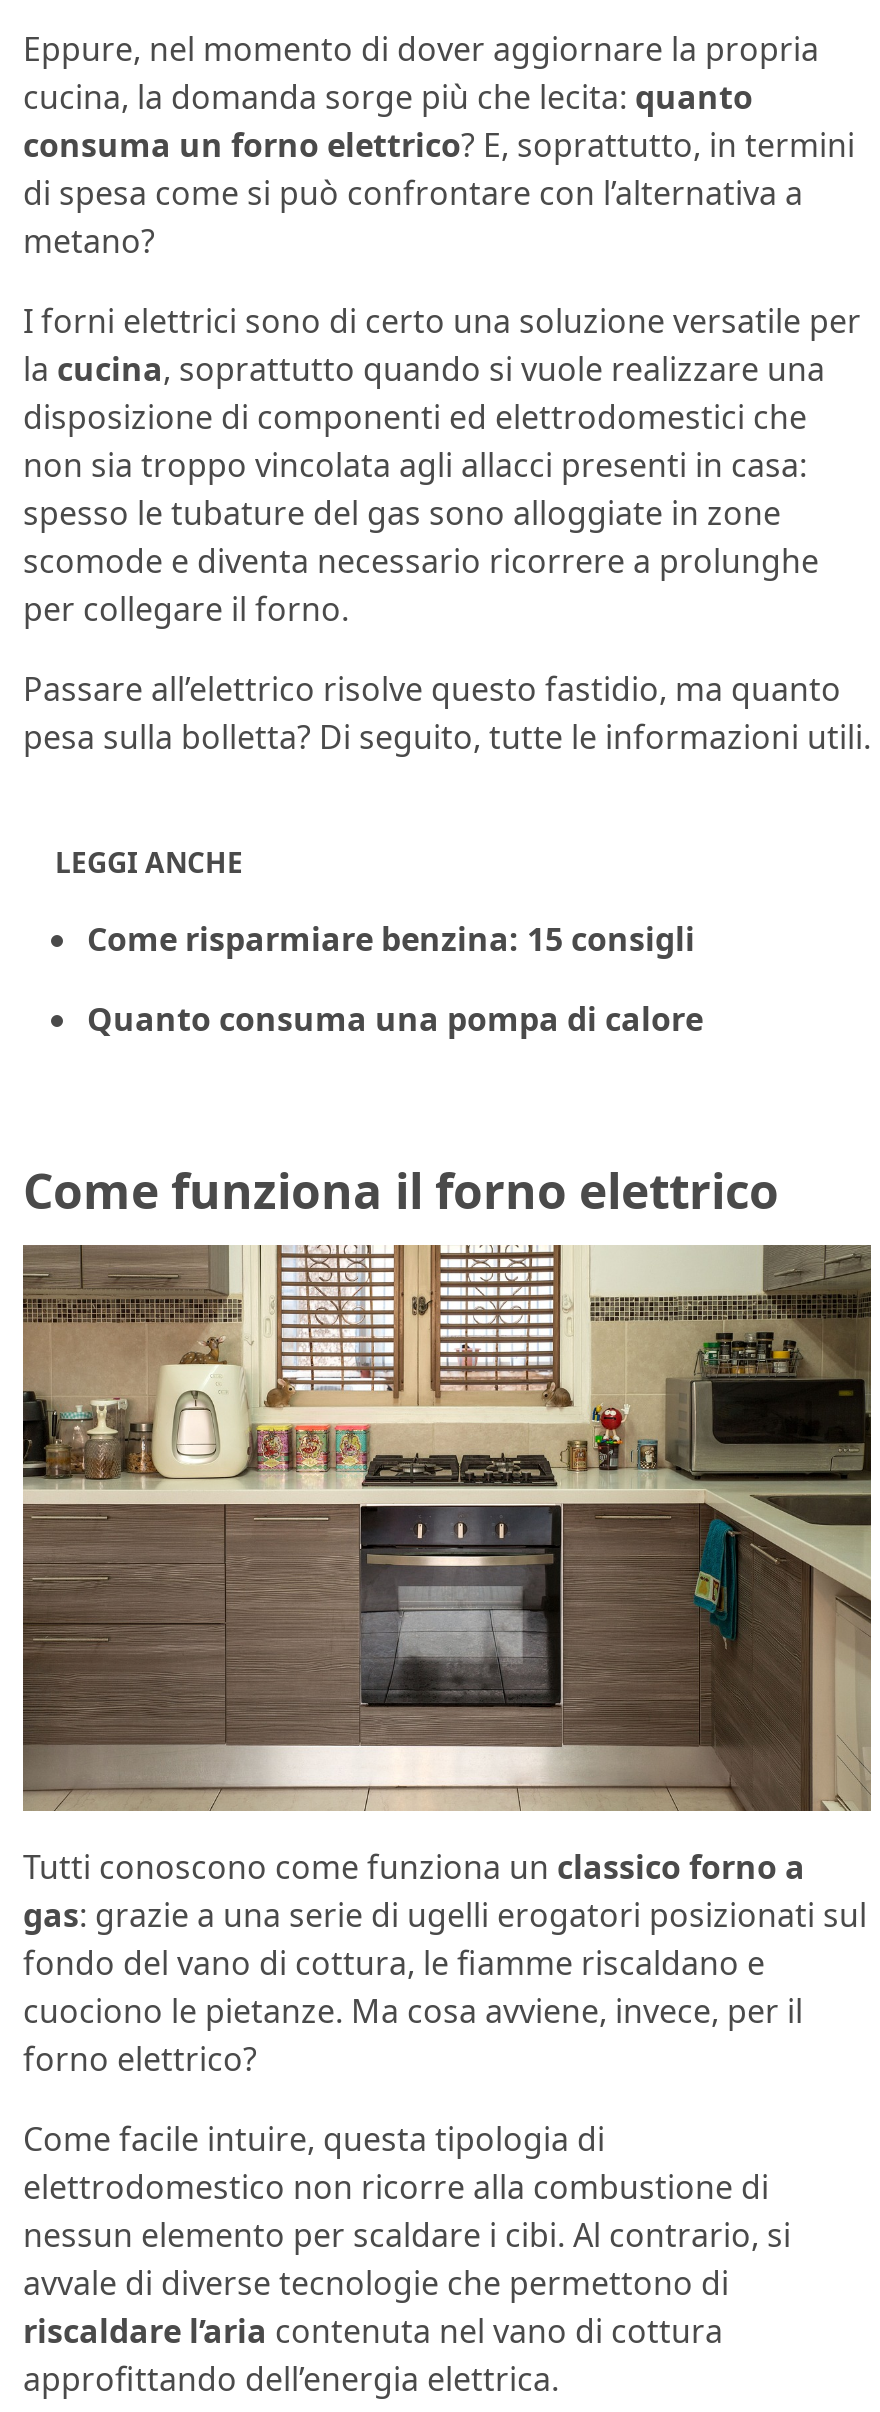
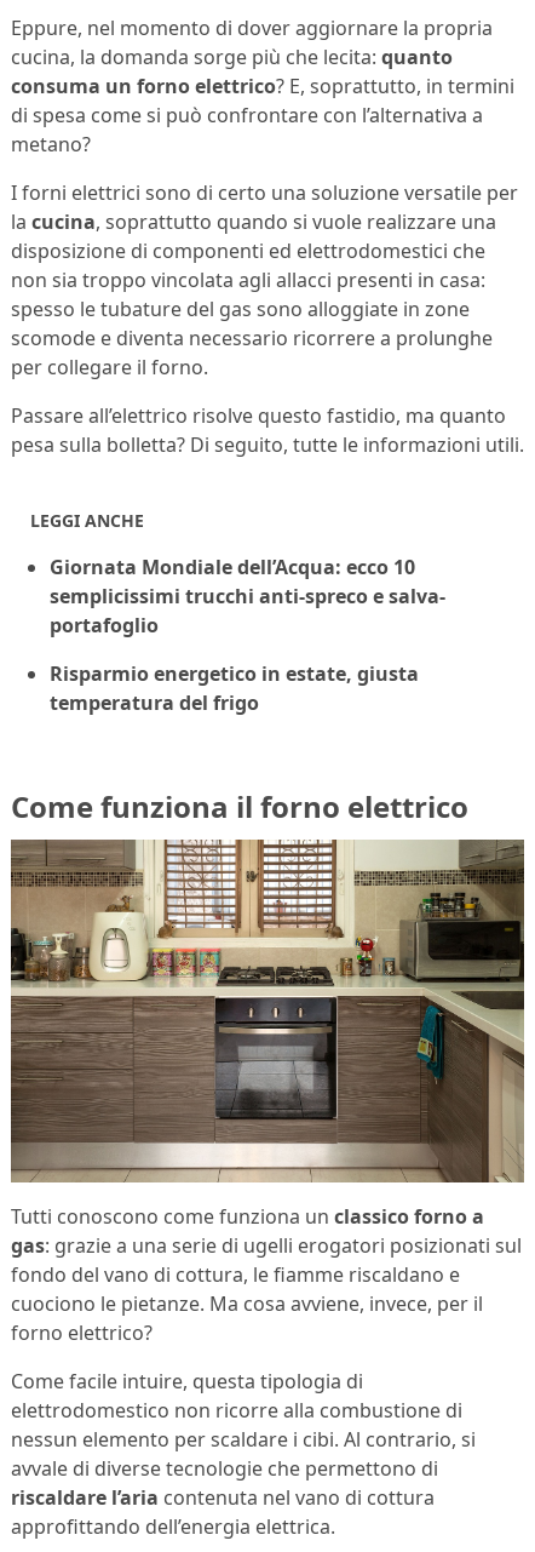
- Come risparmiare benzina: 15 consigli
+ Giornata Mondiale dell’Acqua: ecco 10
+ semplicissimi trucchi anti-spreco e salva-
+ portafoglio

- Quanto consuma una pompa di calore
+ Risparmio energetico in estate, giusta
+ temperatura del frigo
